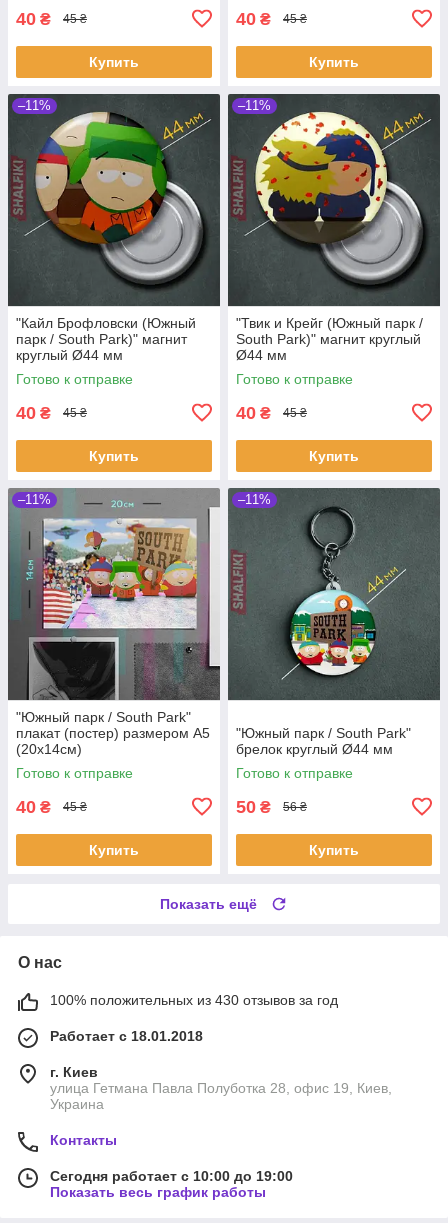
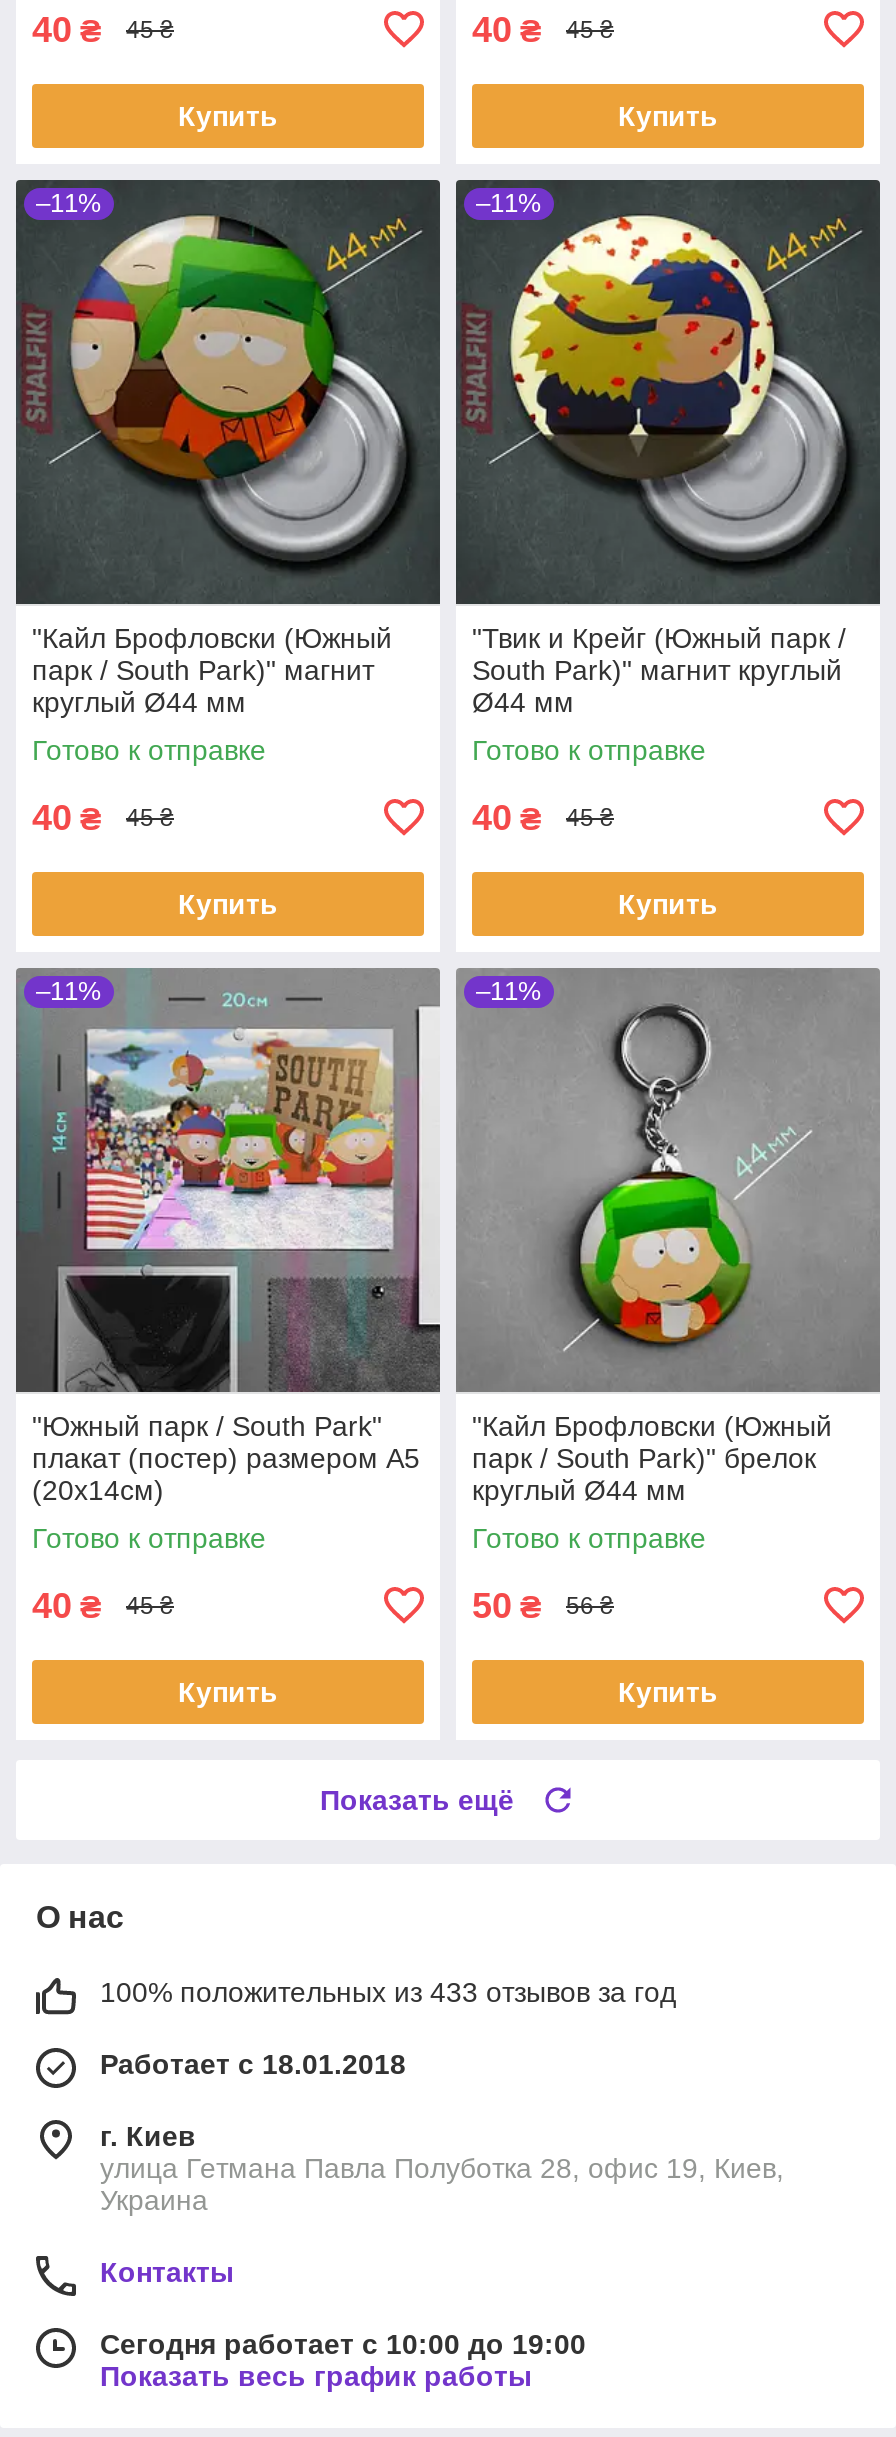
- [image]
- "Южный парк / South Park"
- брелок круглый Ø44 мм
+ [image]
+ "Кайл Брофловски (Южный
+ парк / South Park)" брелок
+ круглый Ø44 мм

- 100% положительных из 430 отзывов за год
+ 100% положительных из 433 отзывов за год
